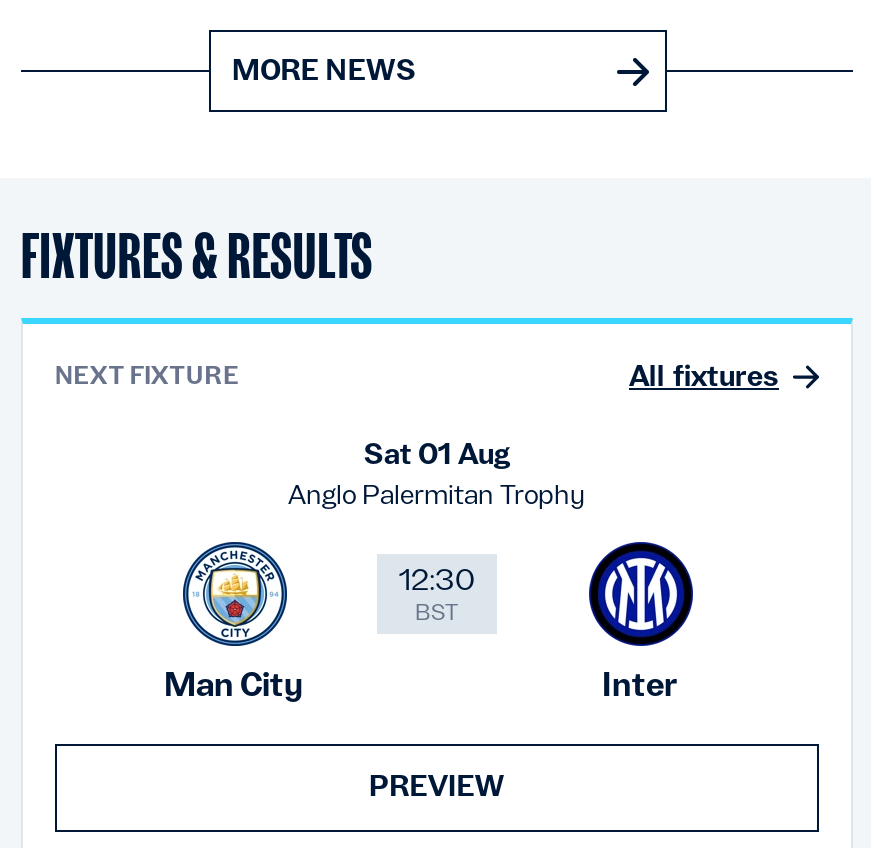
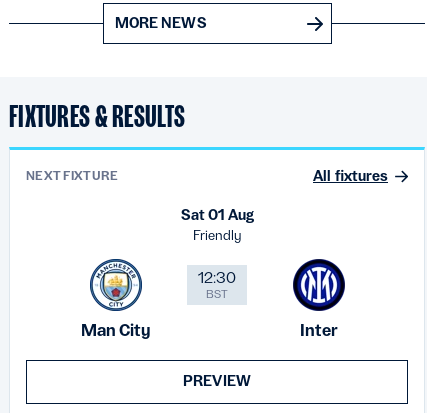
- Anglo Palermitan Trophy
+ Friendly
